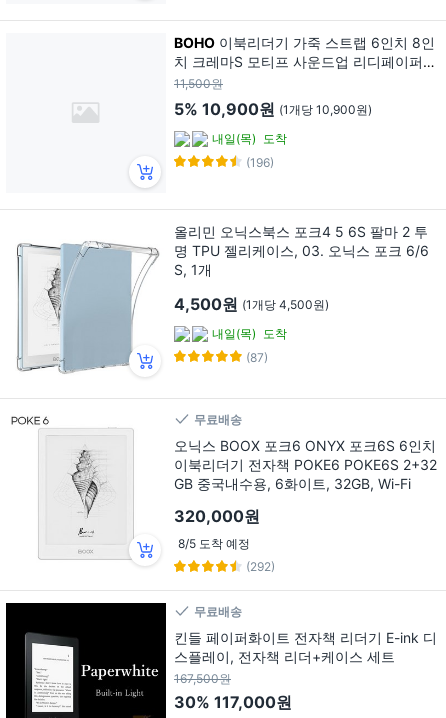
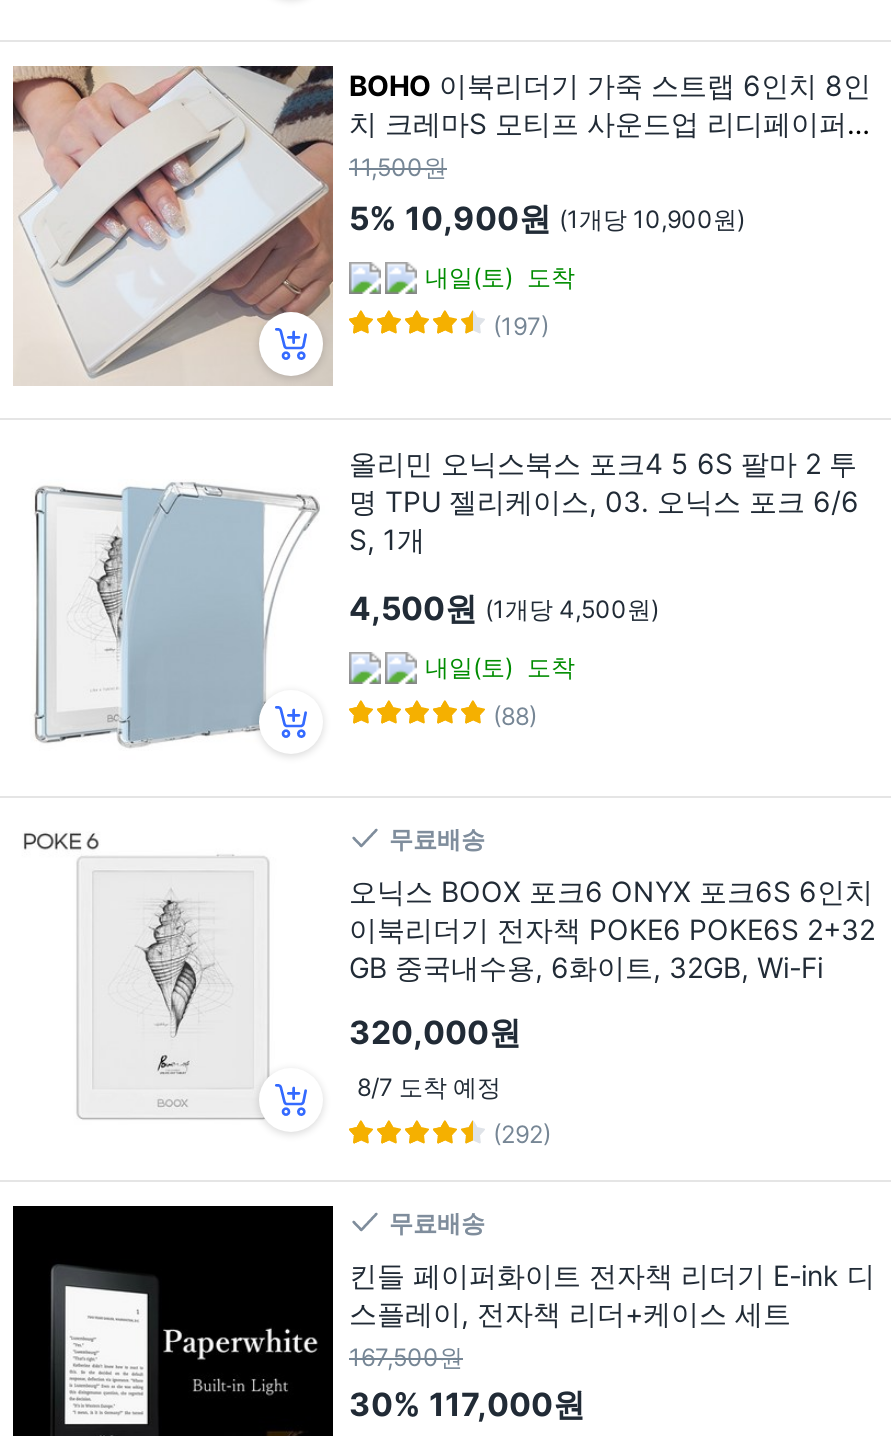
+ [image]

- 내일(목) 도착
+ 내일(토) 도착

- (196)
+ (197)

- 내일(목) 도착
+ 내일(토) 도착

- (87)
+ (88)

- 8/5 도착 예정
+ 8/7 도착 예정
